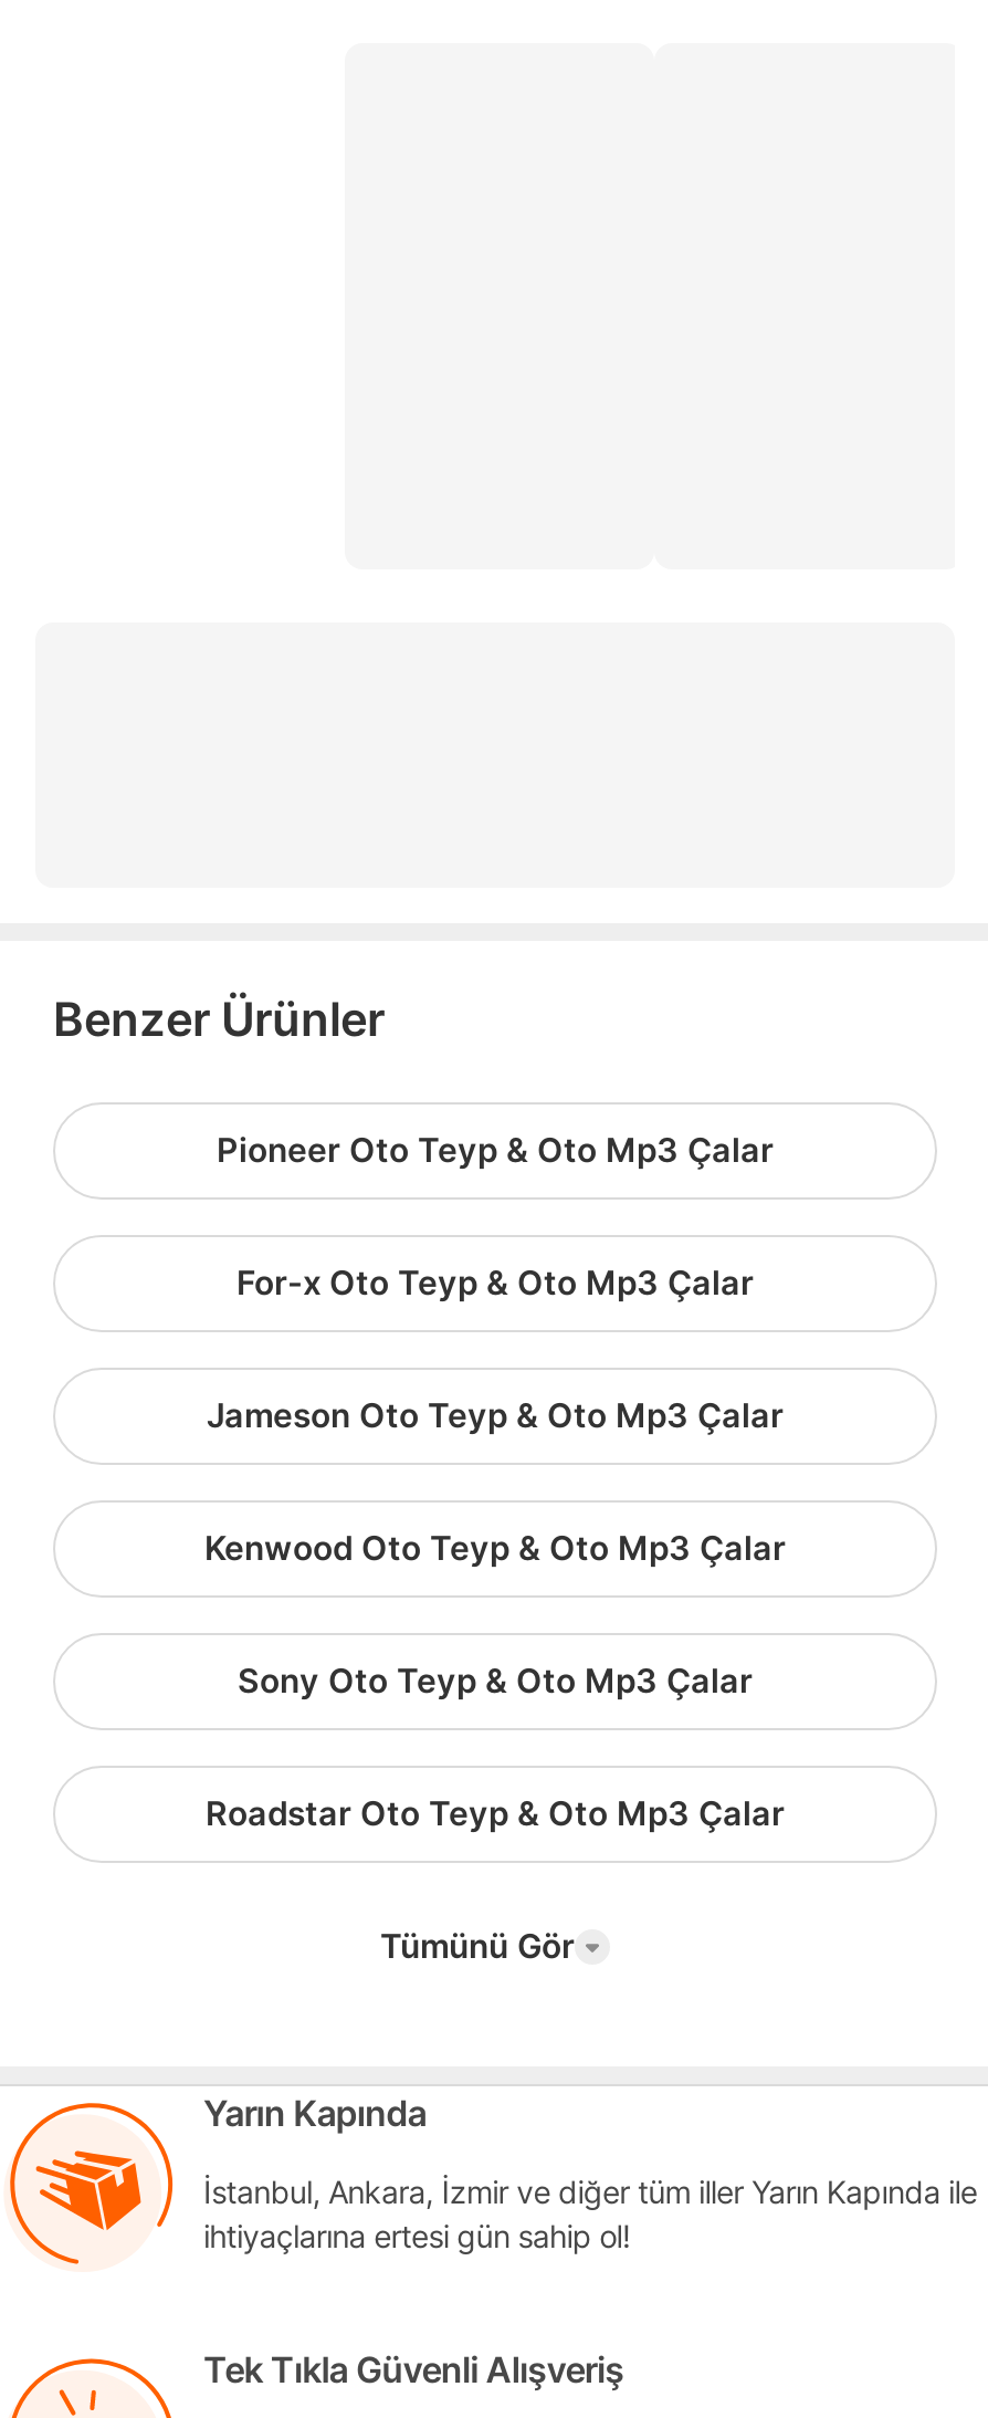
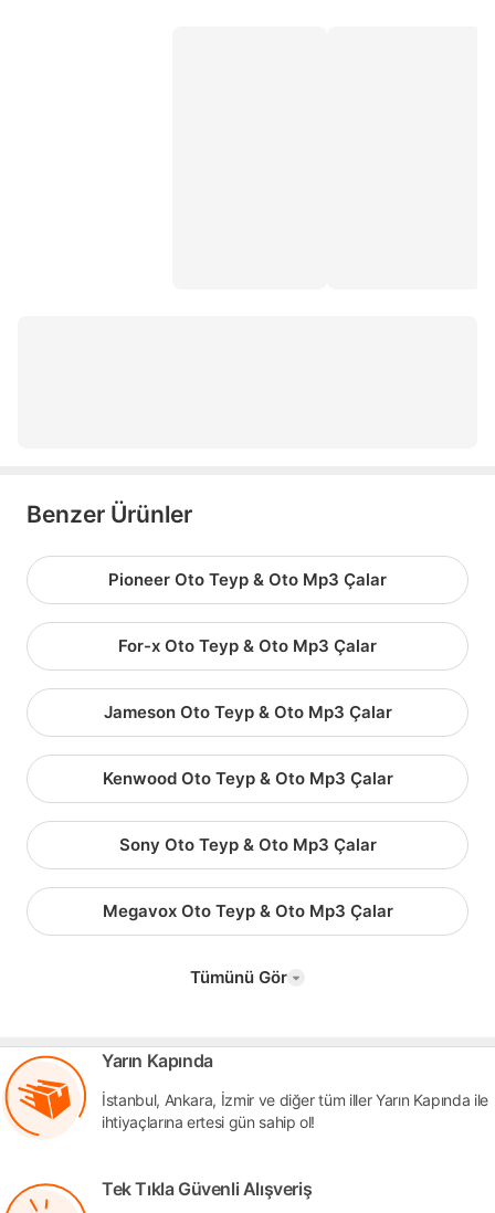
- Roadstar Oto Teyp & Oto Mp3 Çalar
+ Megavox Oto Teyp & Oto Mp3 Çalar
